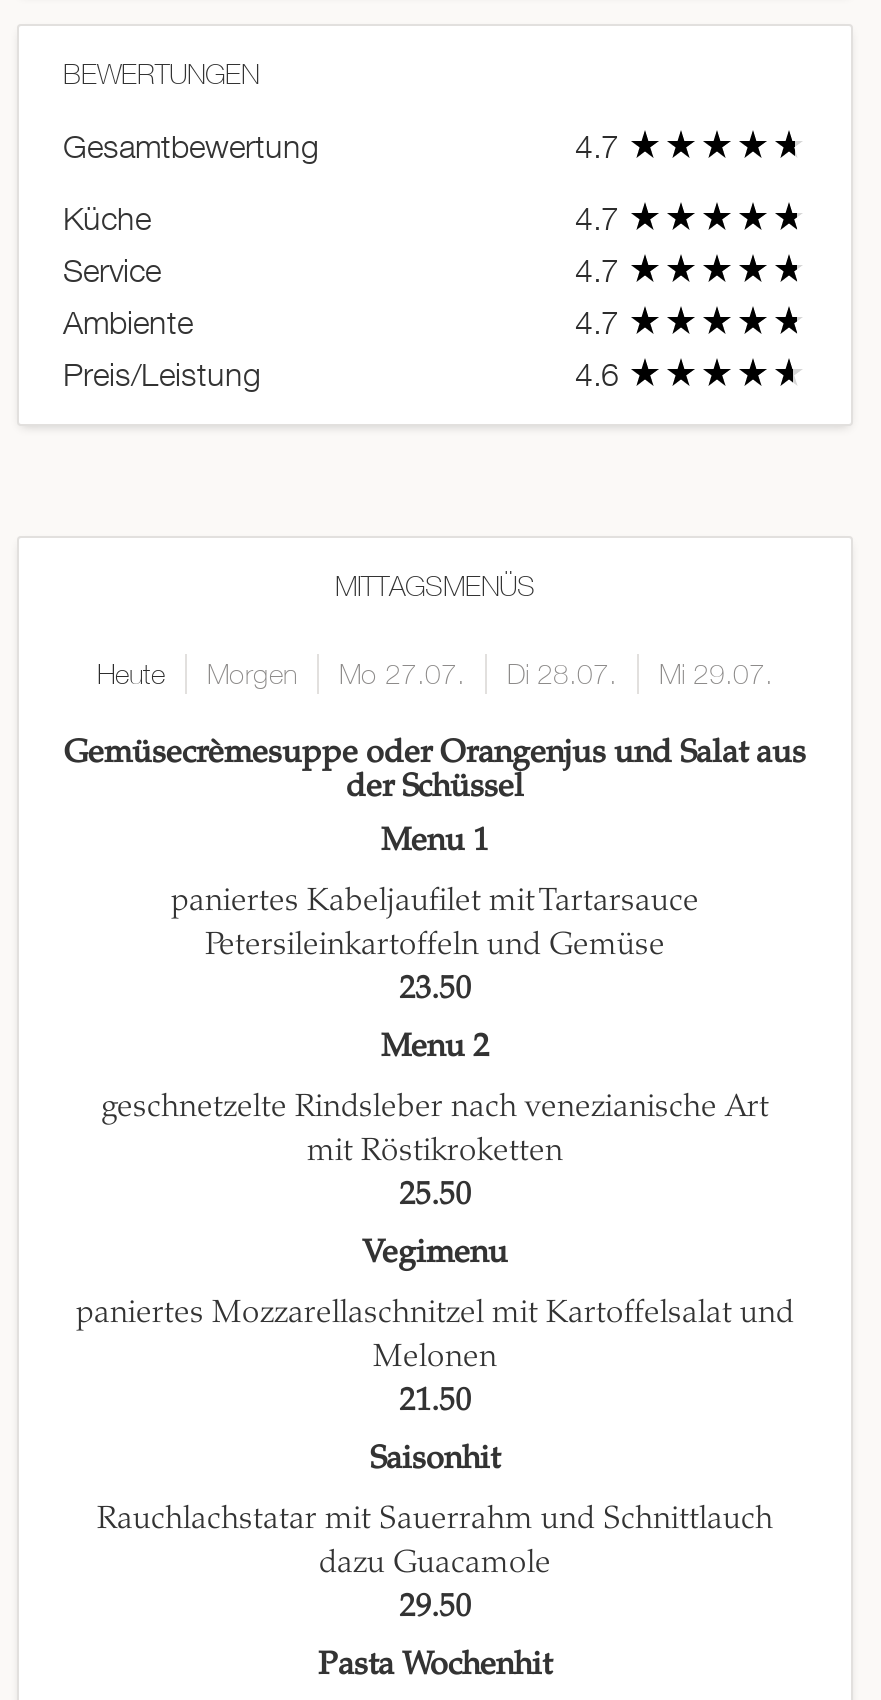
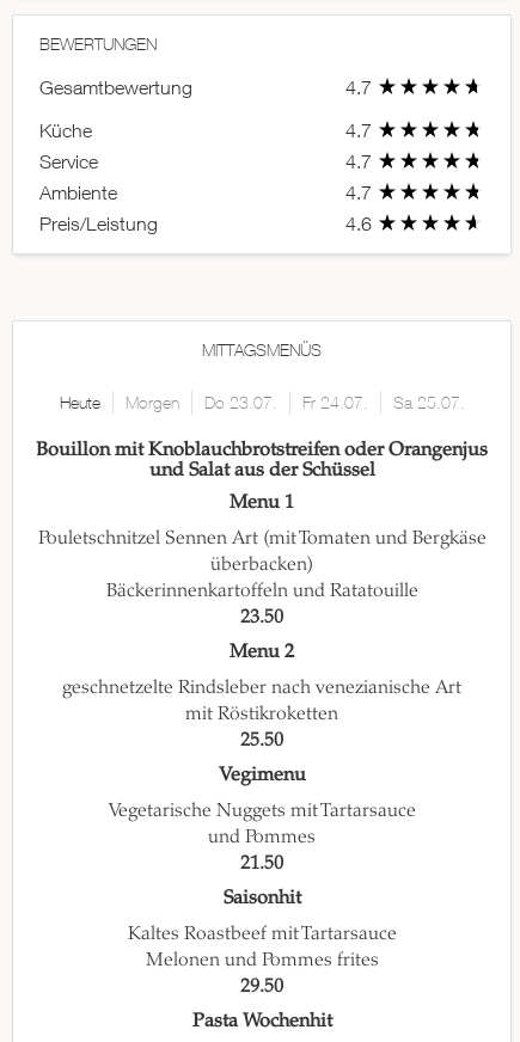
- Mo 27.07.
- Di 28.07.
- Mi 29.07.
+ Do 23.07.
+ Fr 24.07.
+ Sa 25.07.

- Gemüsecrèmesuppe oder Orangenjus und Salat aus
- der Schüssel
+ Bouillon mit Knoblauchbrotstreifen oder Orangenjus
+ und Salat aus der Schüssel

- paniertes Kabeljaufilet mit Tartarsauce
- Petersileinkartoffeln und Gemüse
+ Pouletschnitzel Sennen Art (mit Tomaten und Bergkäse
+ überbacken)
+ Bäckerinnenkartoffeln und Ratatouille

- paniertes Mozzarellaschnitzel mit Kartoffelsalat und
- Melonen
+ Vegetarische Nuggets mit Tartarsauce
+ und Pommes

- Rauchlachstatar mit Sauerrahm und Schnittlauch
- dazu Guacamole
+ Kaltes Roastbeef mit Tartarsauce
+ Melonen und Pommes frites
